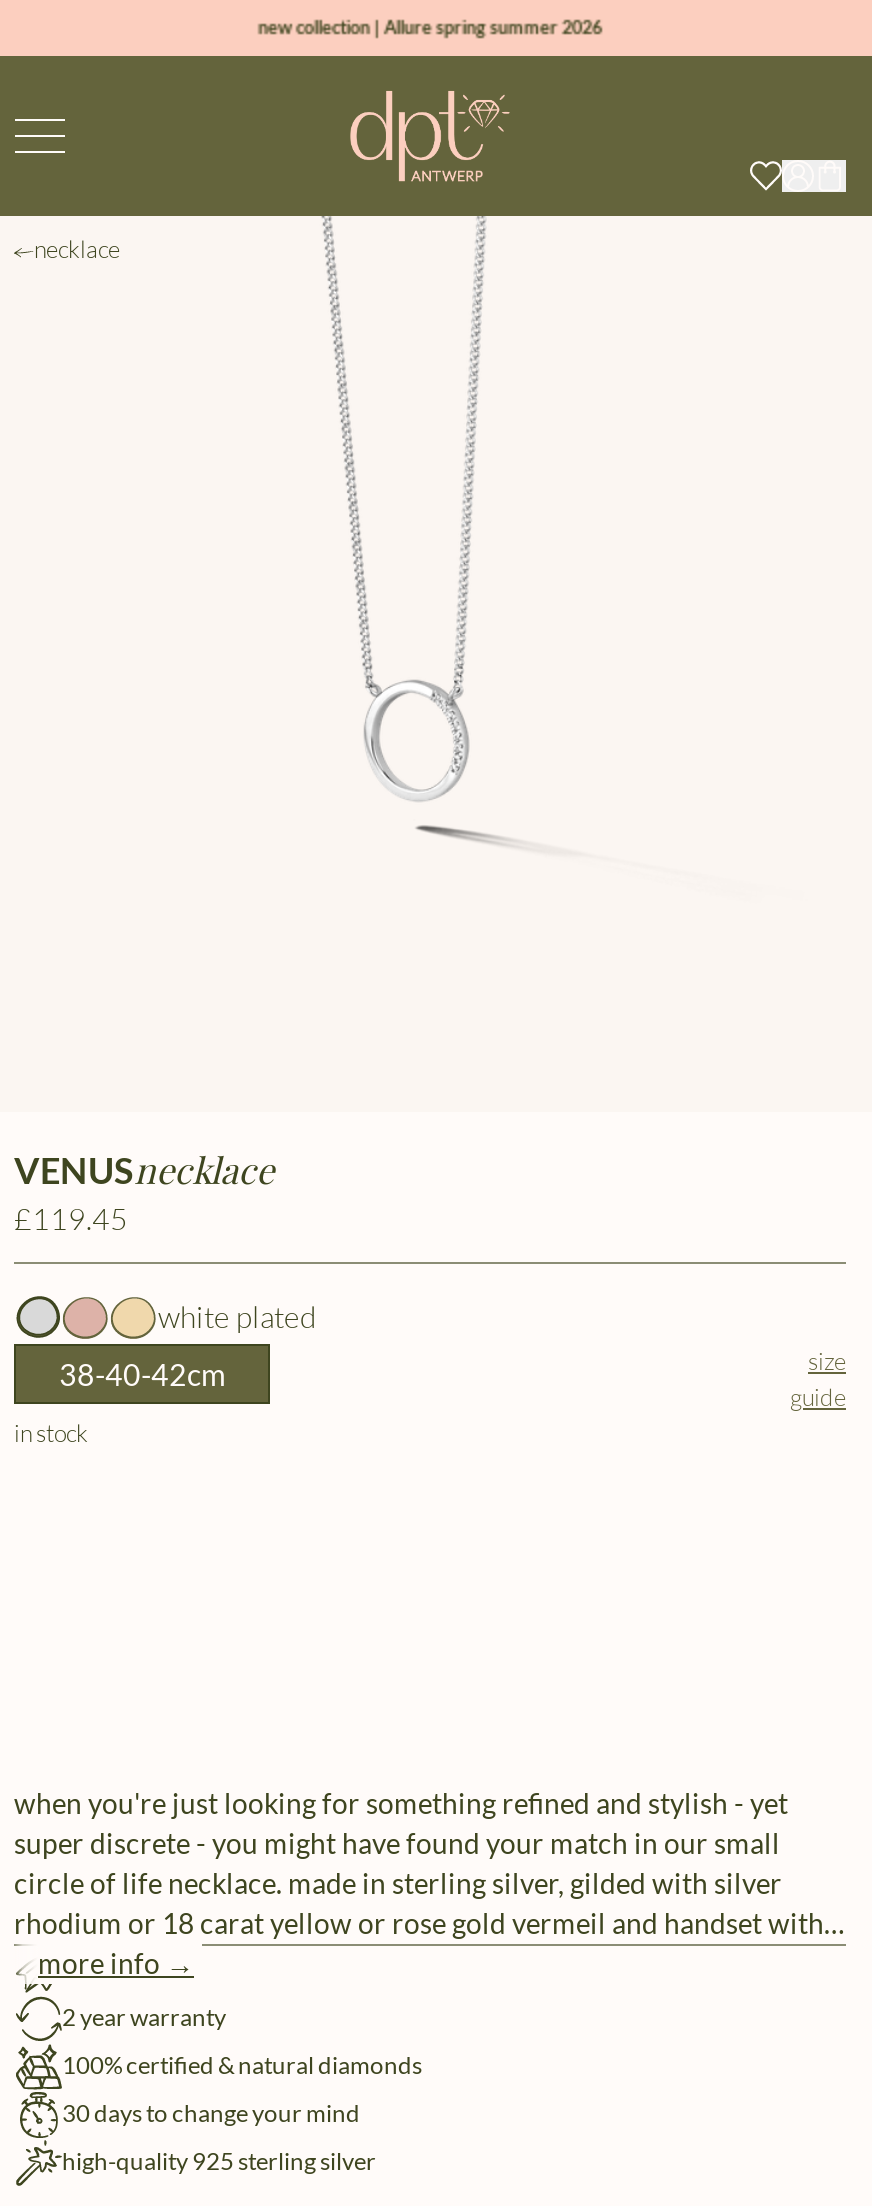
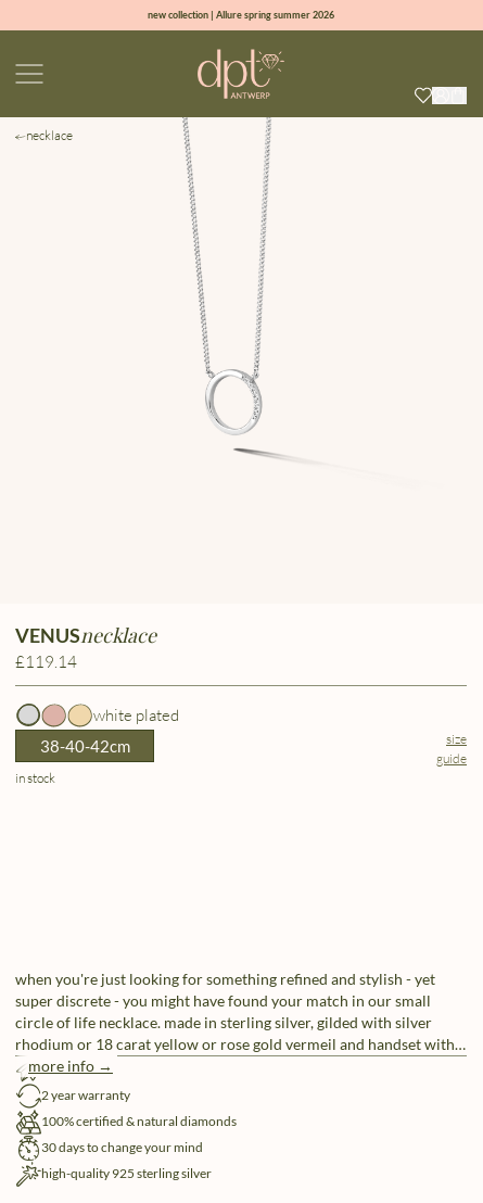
- £119.45
+ £119.14
